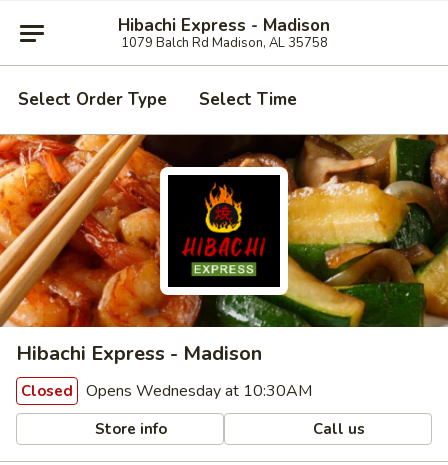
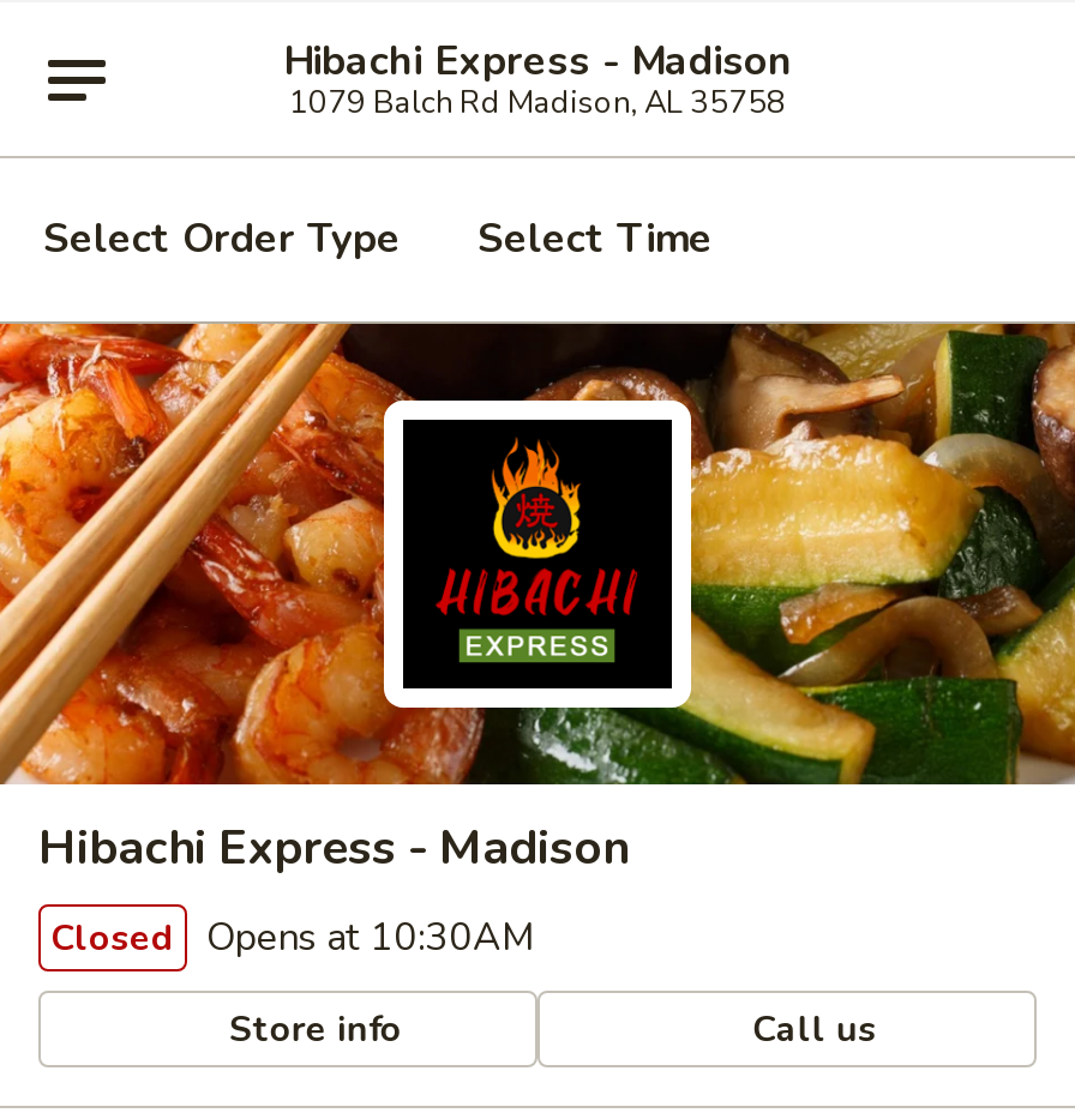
- Closed Opens Wednesday at 10:30AM
+ Closed Opens at 10:30AM
